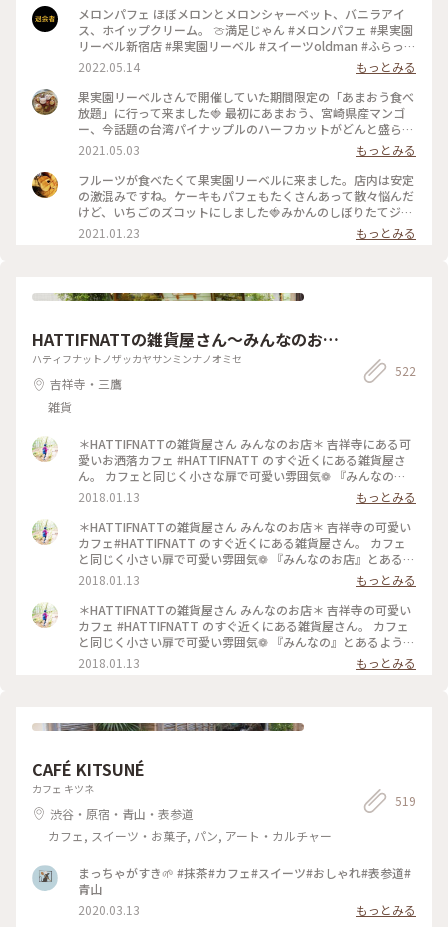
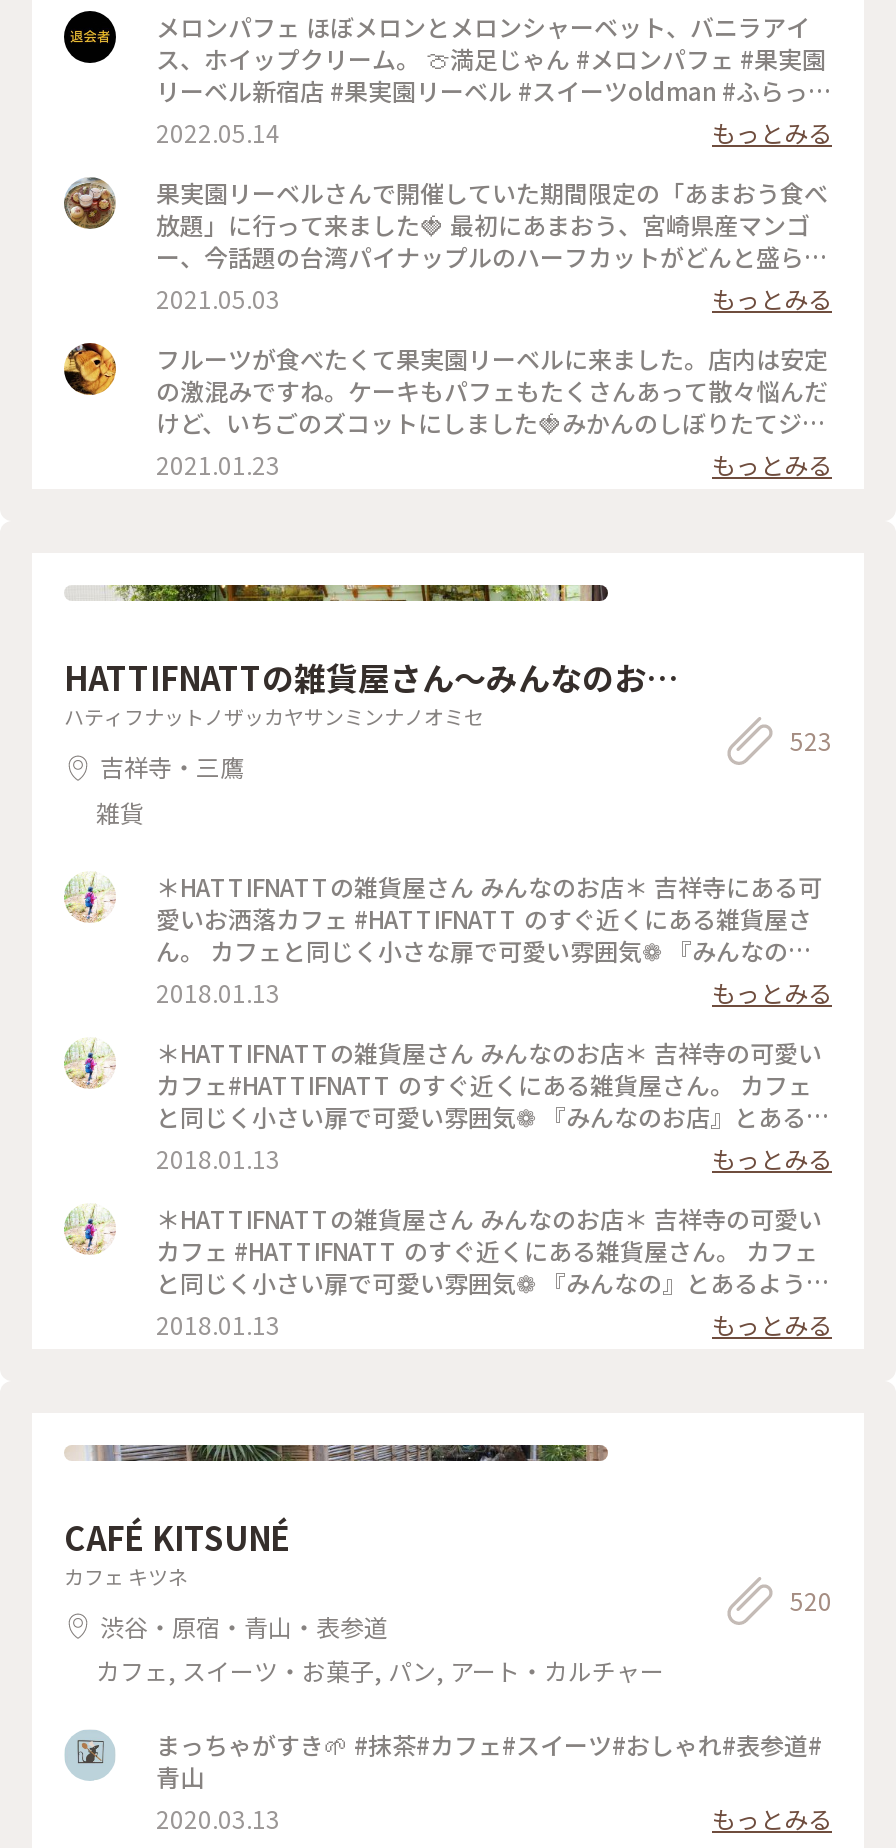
- 522
+ 523

- 519
+ 520
